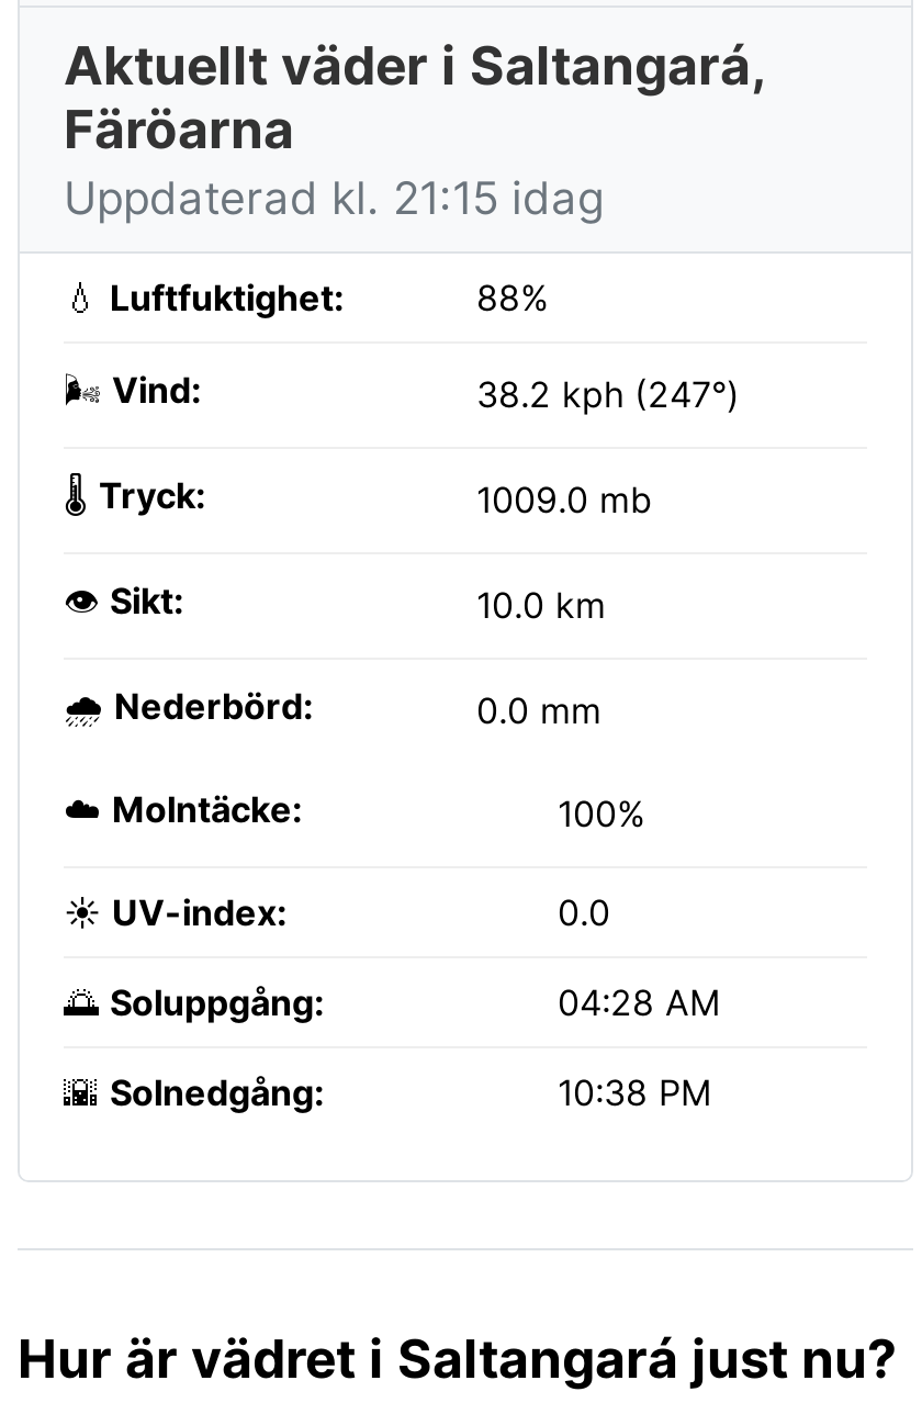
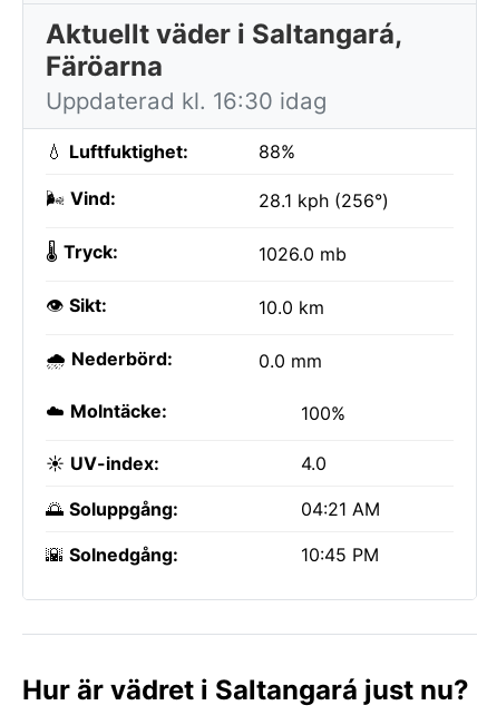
- Uppdaterad kl. 21:15 idag
+ Uppdaterad kl. 16:30 idag

- 38.2 kph (247°)
+ 28.1 kph (256°)

- 1009.0 mb
+ 1026.0 mb

- 0.0
+ 4.0

- 04:28 AM
+ 04:21 AM

- 10:38 PM
+ 10:45 PM
